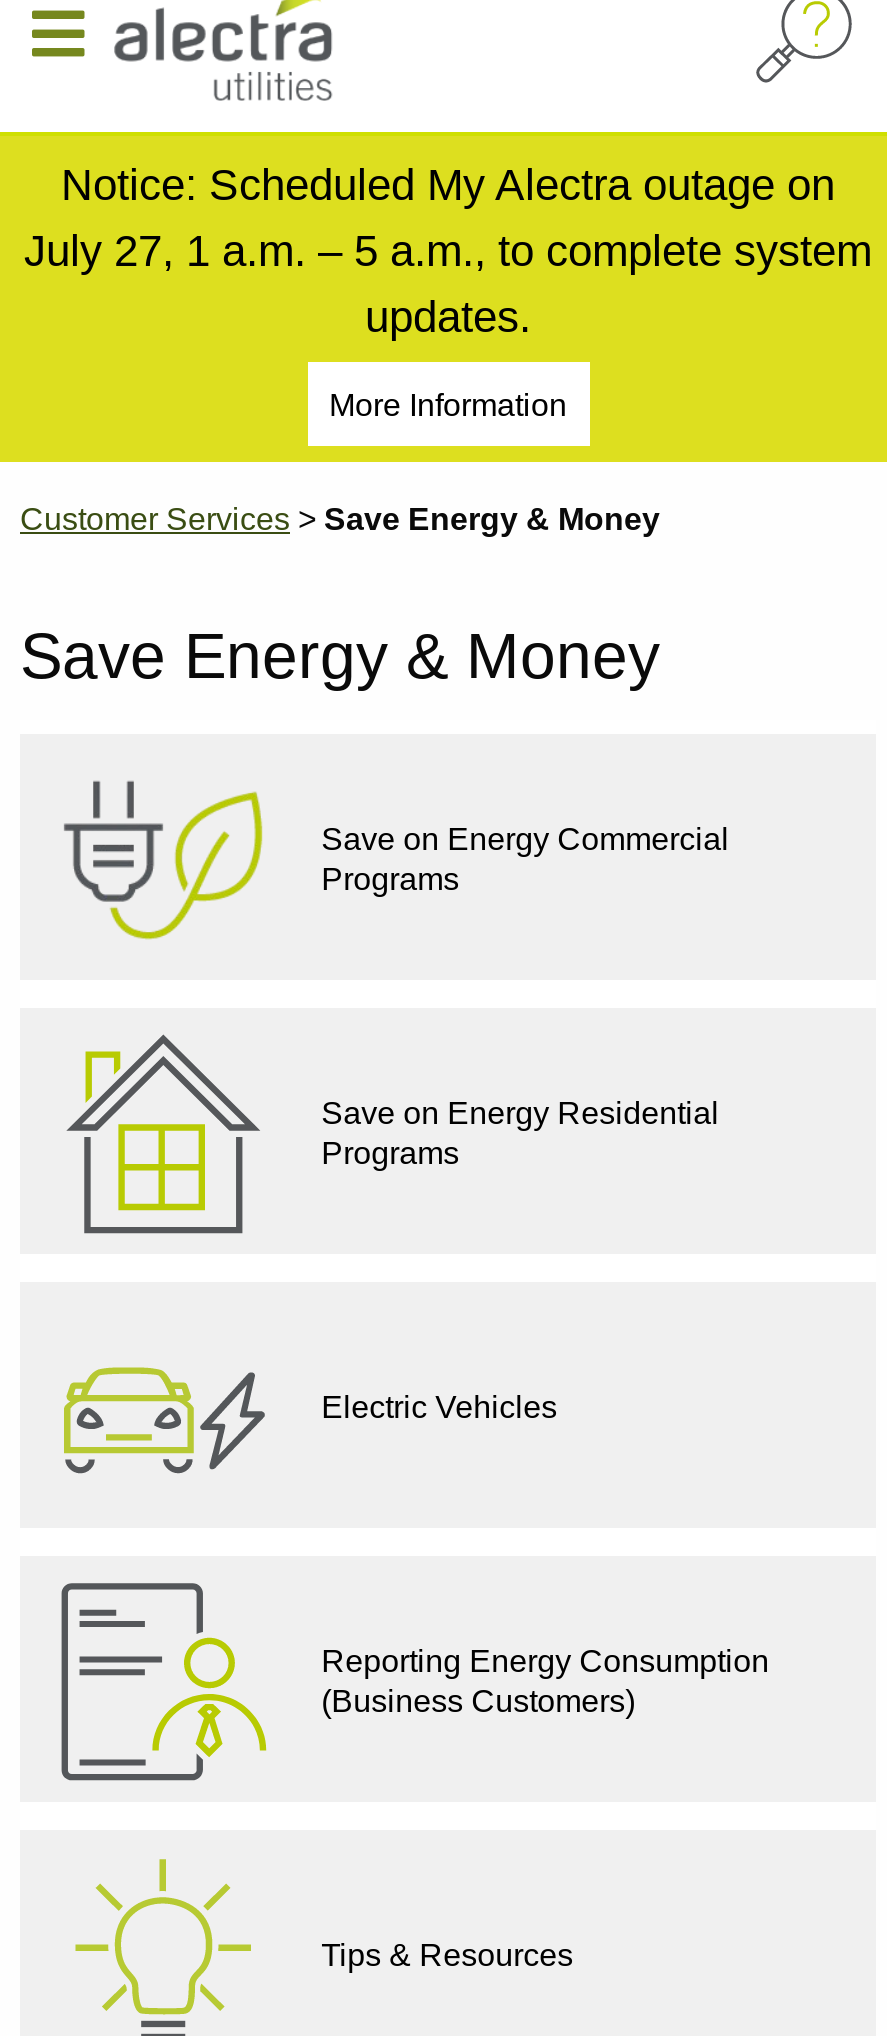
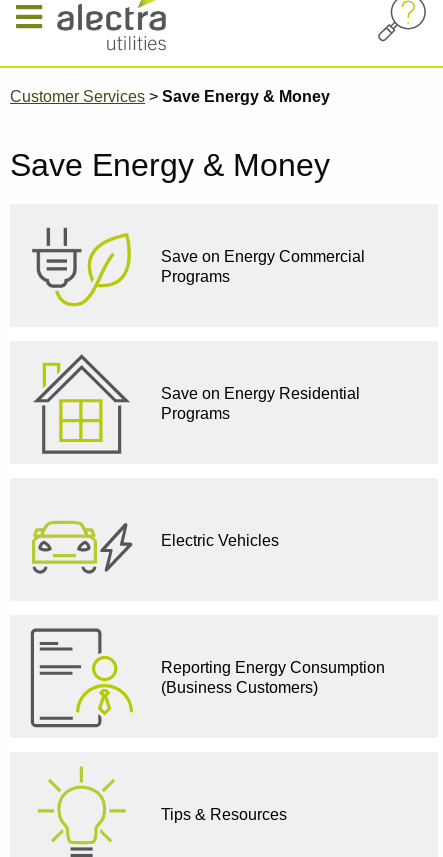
- Notice: Scheduled My Alectra outage on
- July 27, 1 a.m. – 5 a.m., to complete system
- updates.
- More Information
